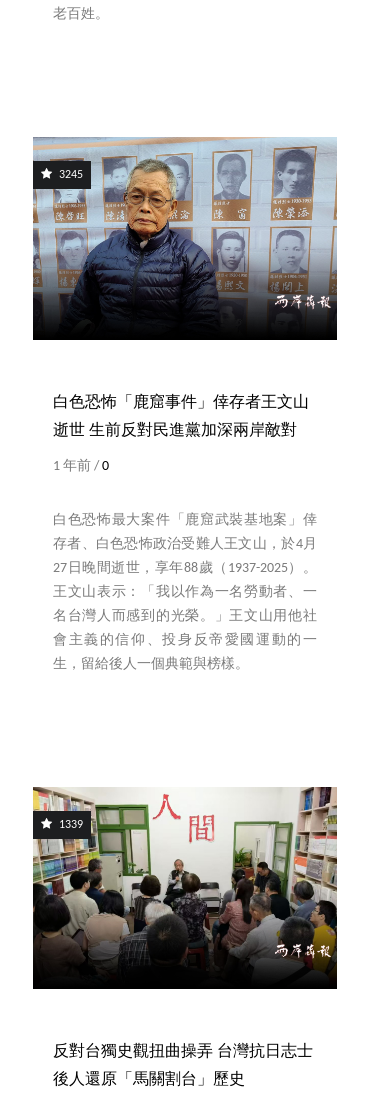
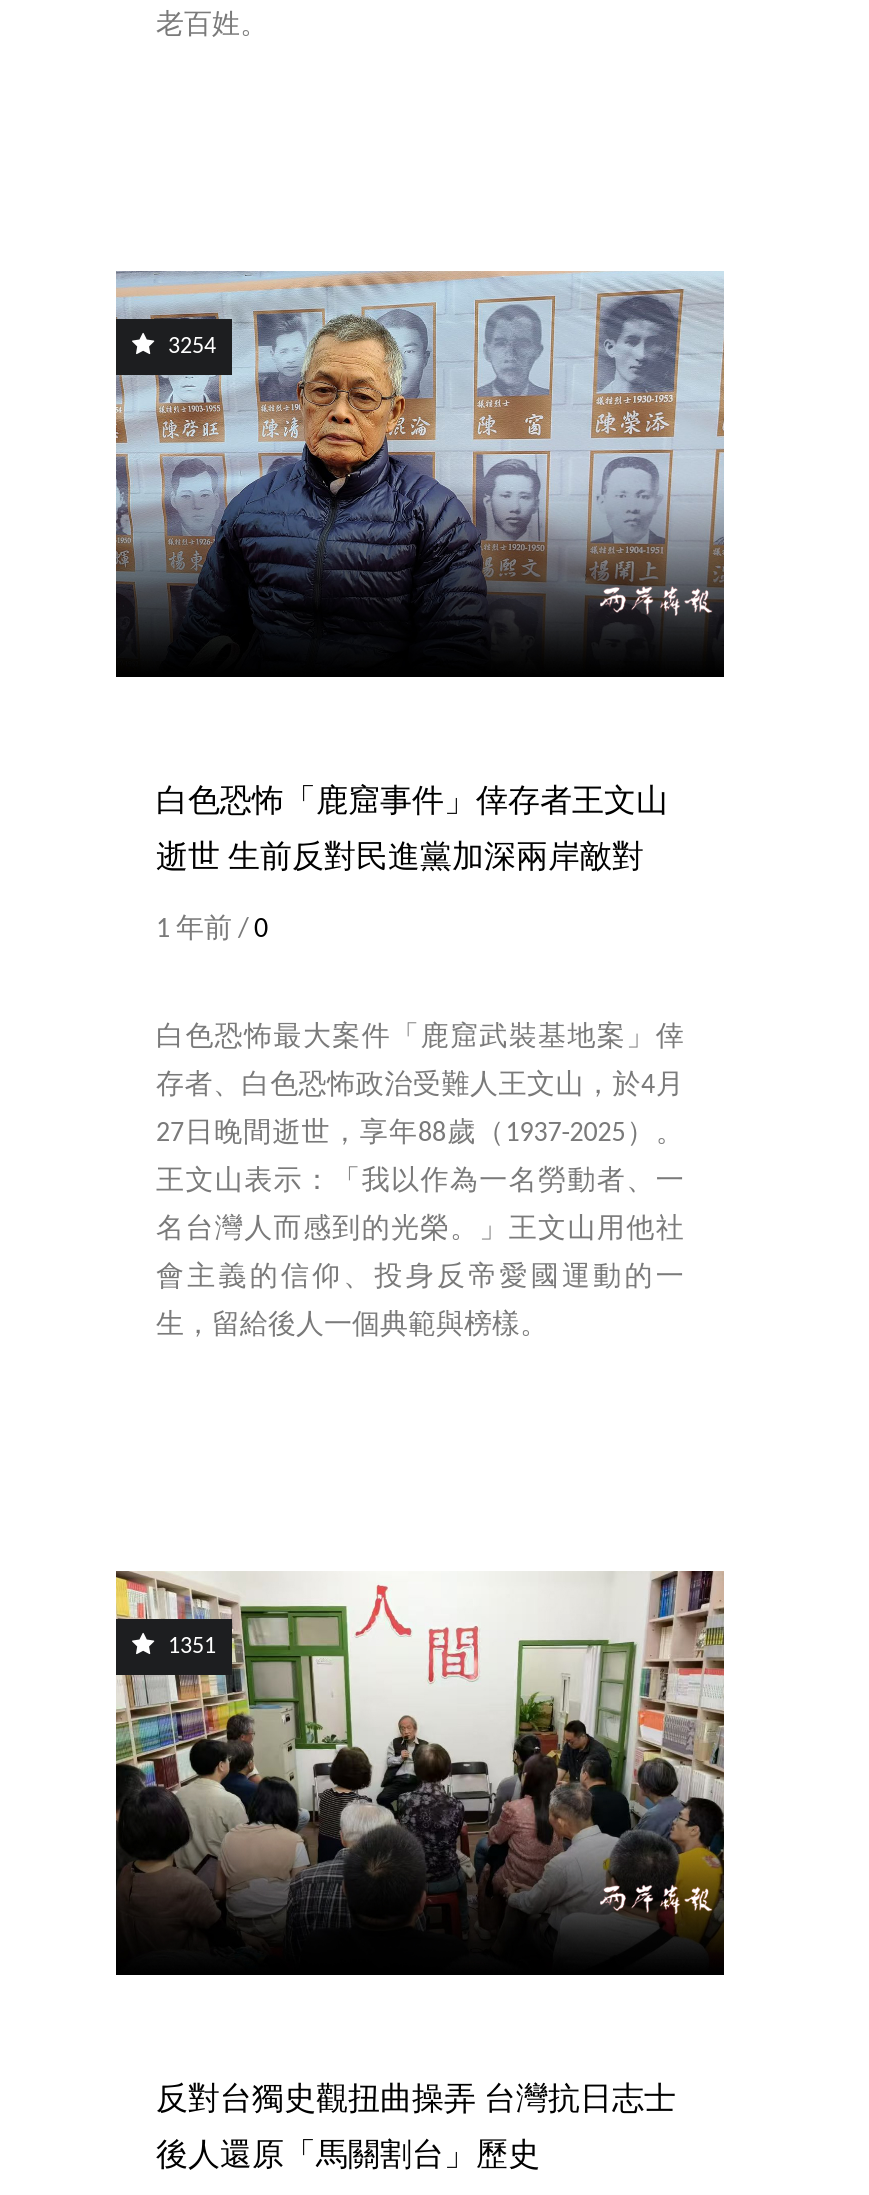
- 3245
+ 3254

- 1339
+ 1351
